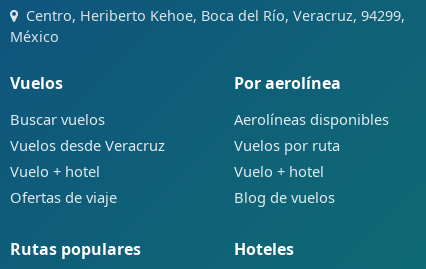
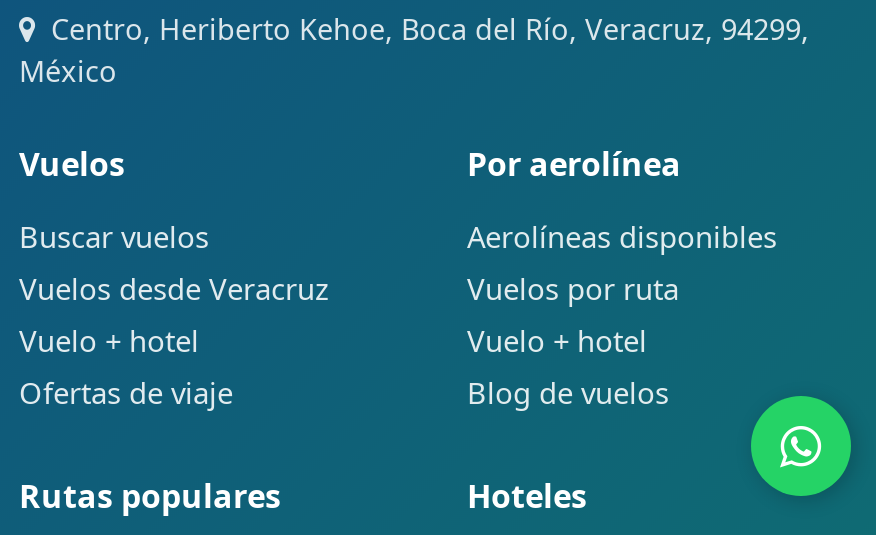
+ [image]
